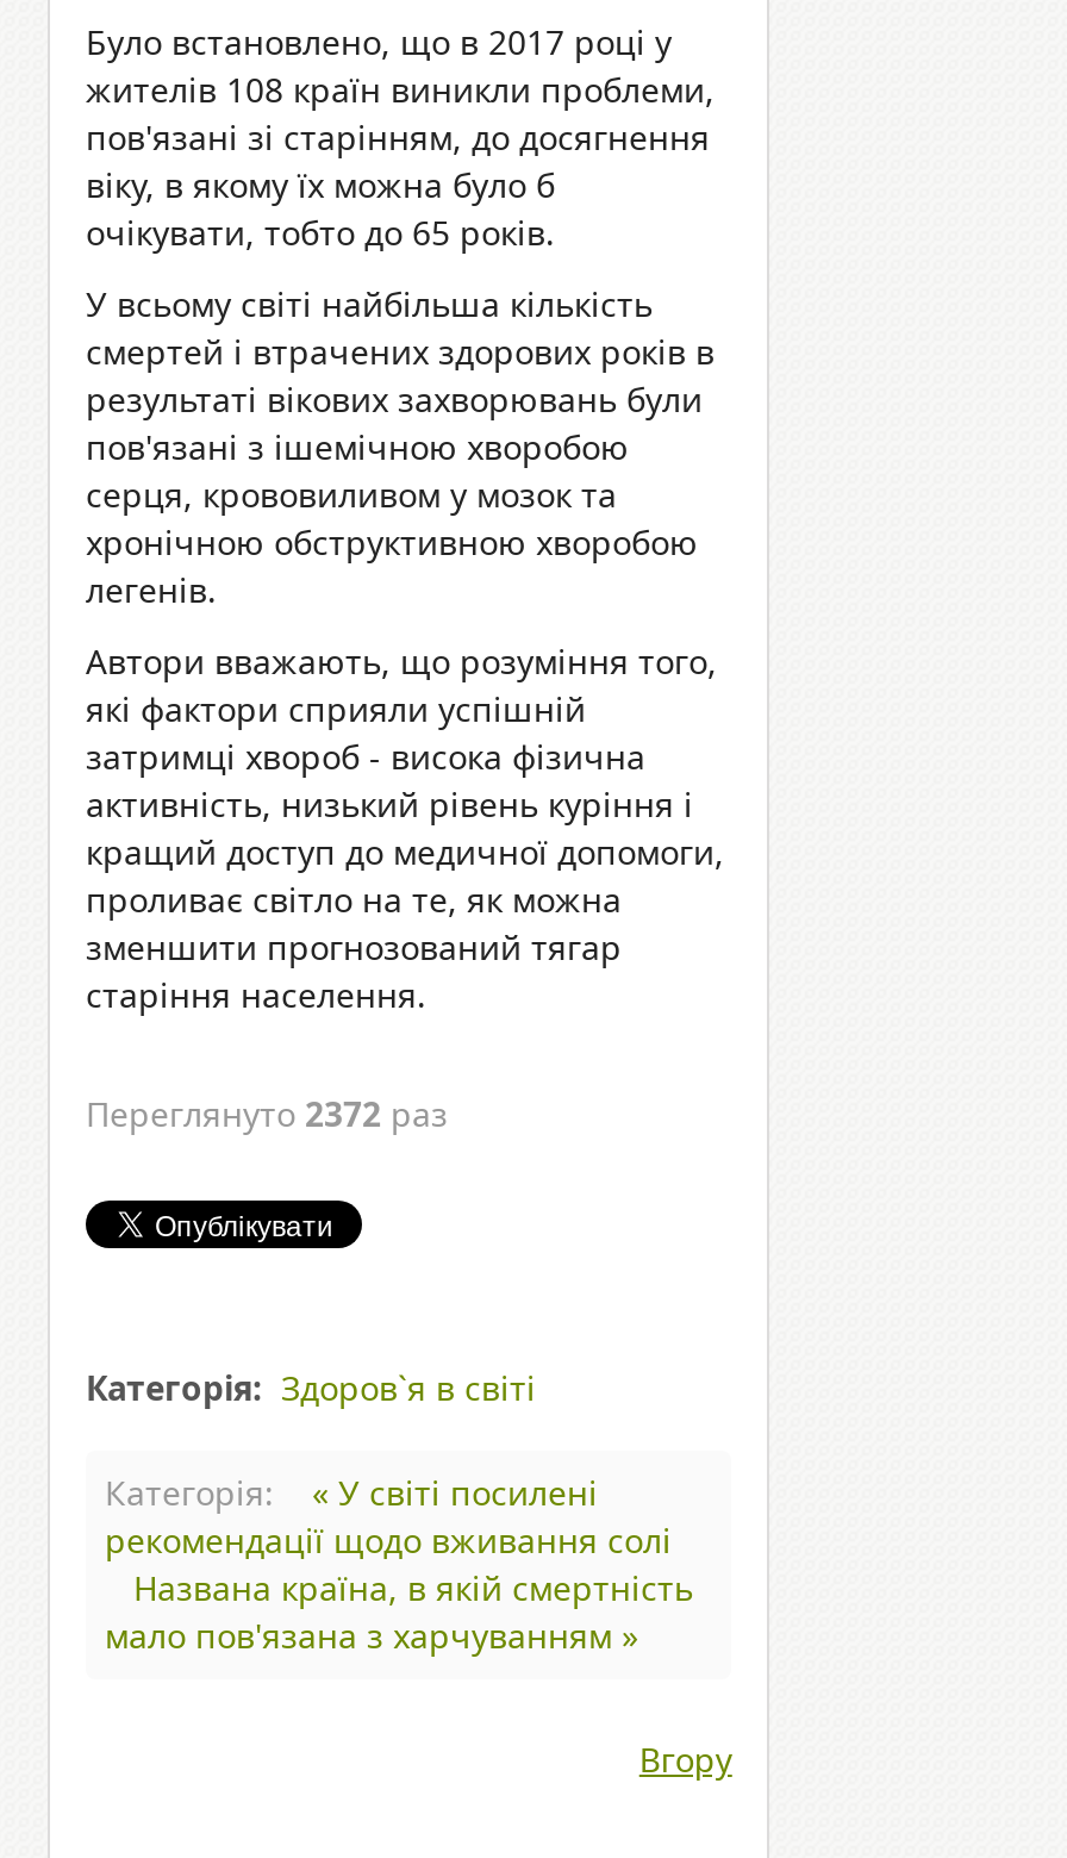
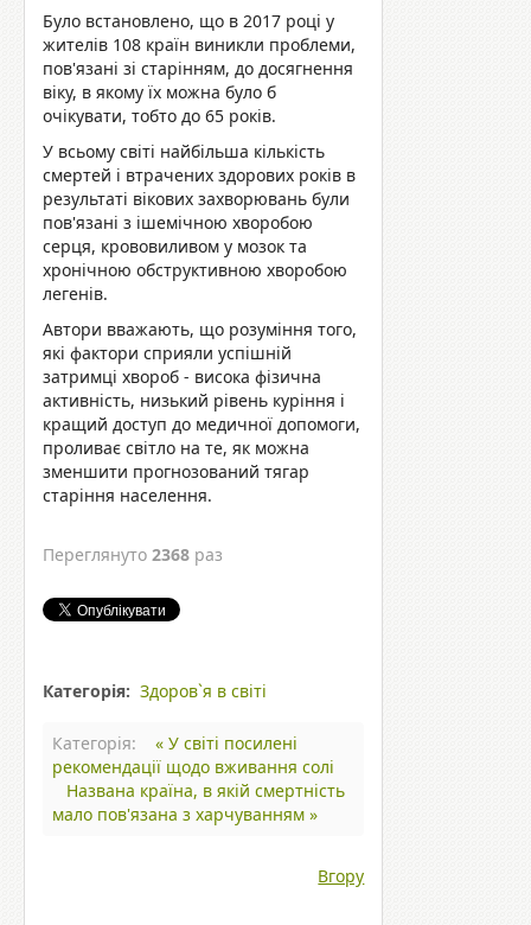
- Переглянуто 2372 раз
+ Переглянуто 2368 раз
